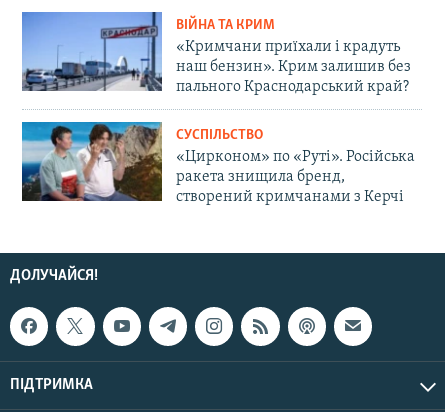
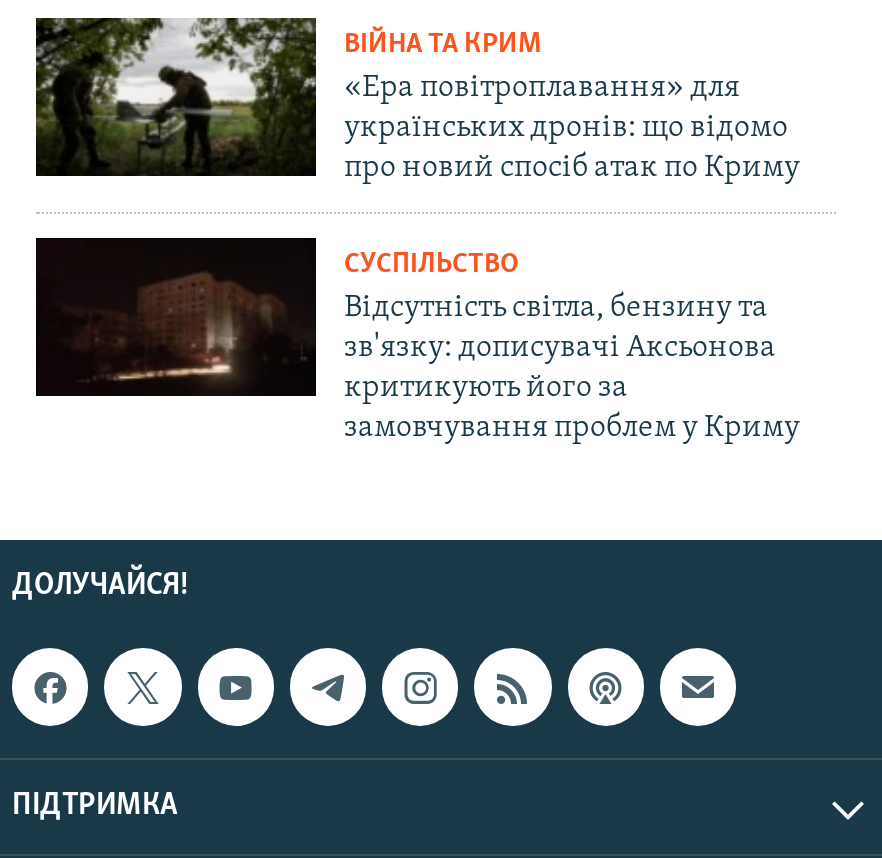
- [image]
- «Кримчани приїхали і крадуть
- наш бензин». Крим залишив без
- пального Краснодарський край?
+ [image]
+ «Ера повітроплавання» для
+ українських дронів: що відомо
+ про новий спосіб атак по Криму

- [image]
- «Цирконом» по «Руті». Російська
- ракета знищила бренд,
- створений кримчанами з Керчі
+ [image]
+ Відсутність світла, бензину та
+ зв'язку: дописувачі Аксьонова
+ критикують його за
+ замовчування проблем у Криму
